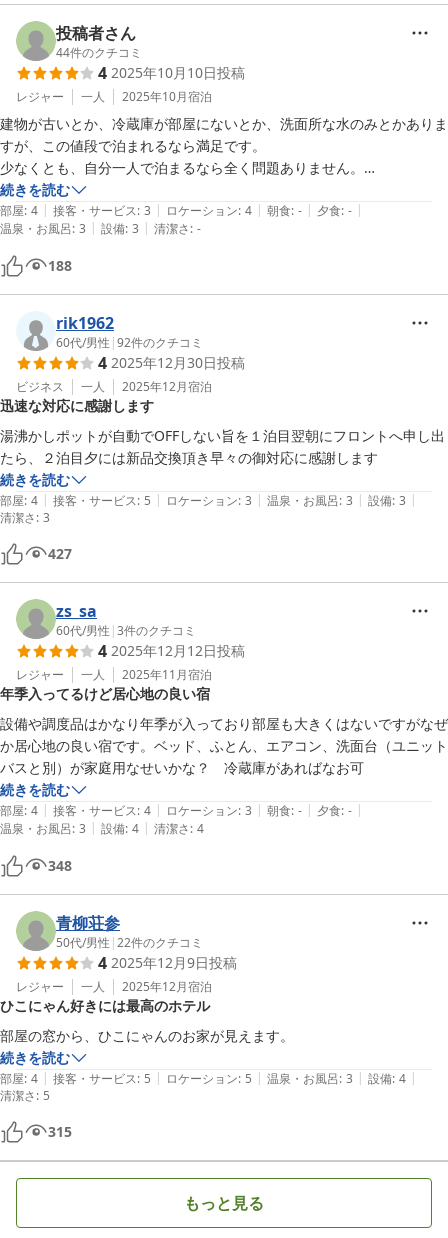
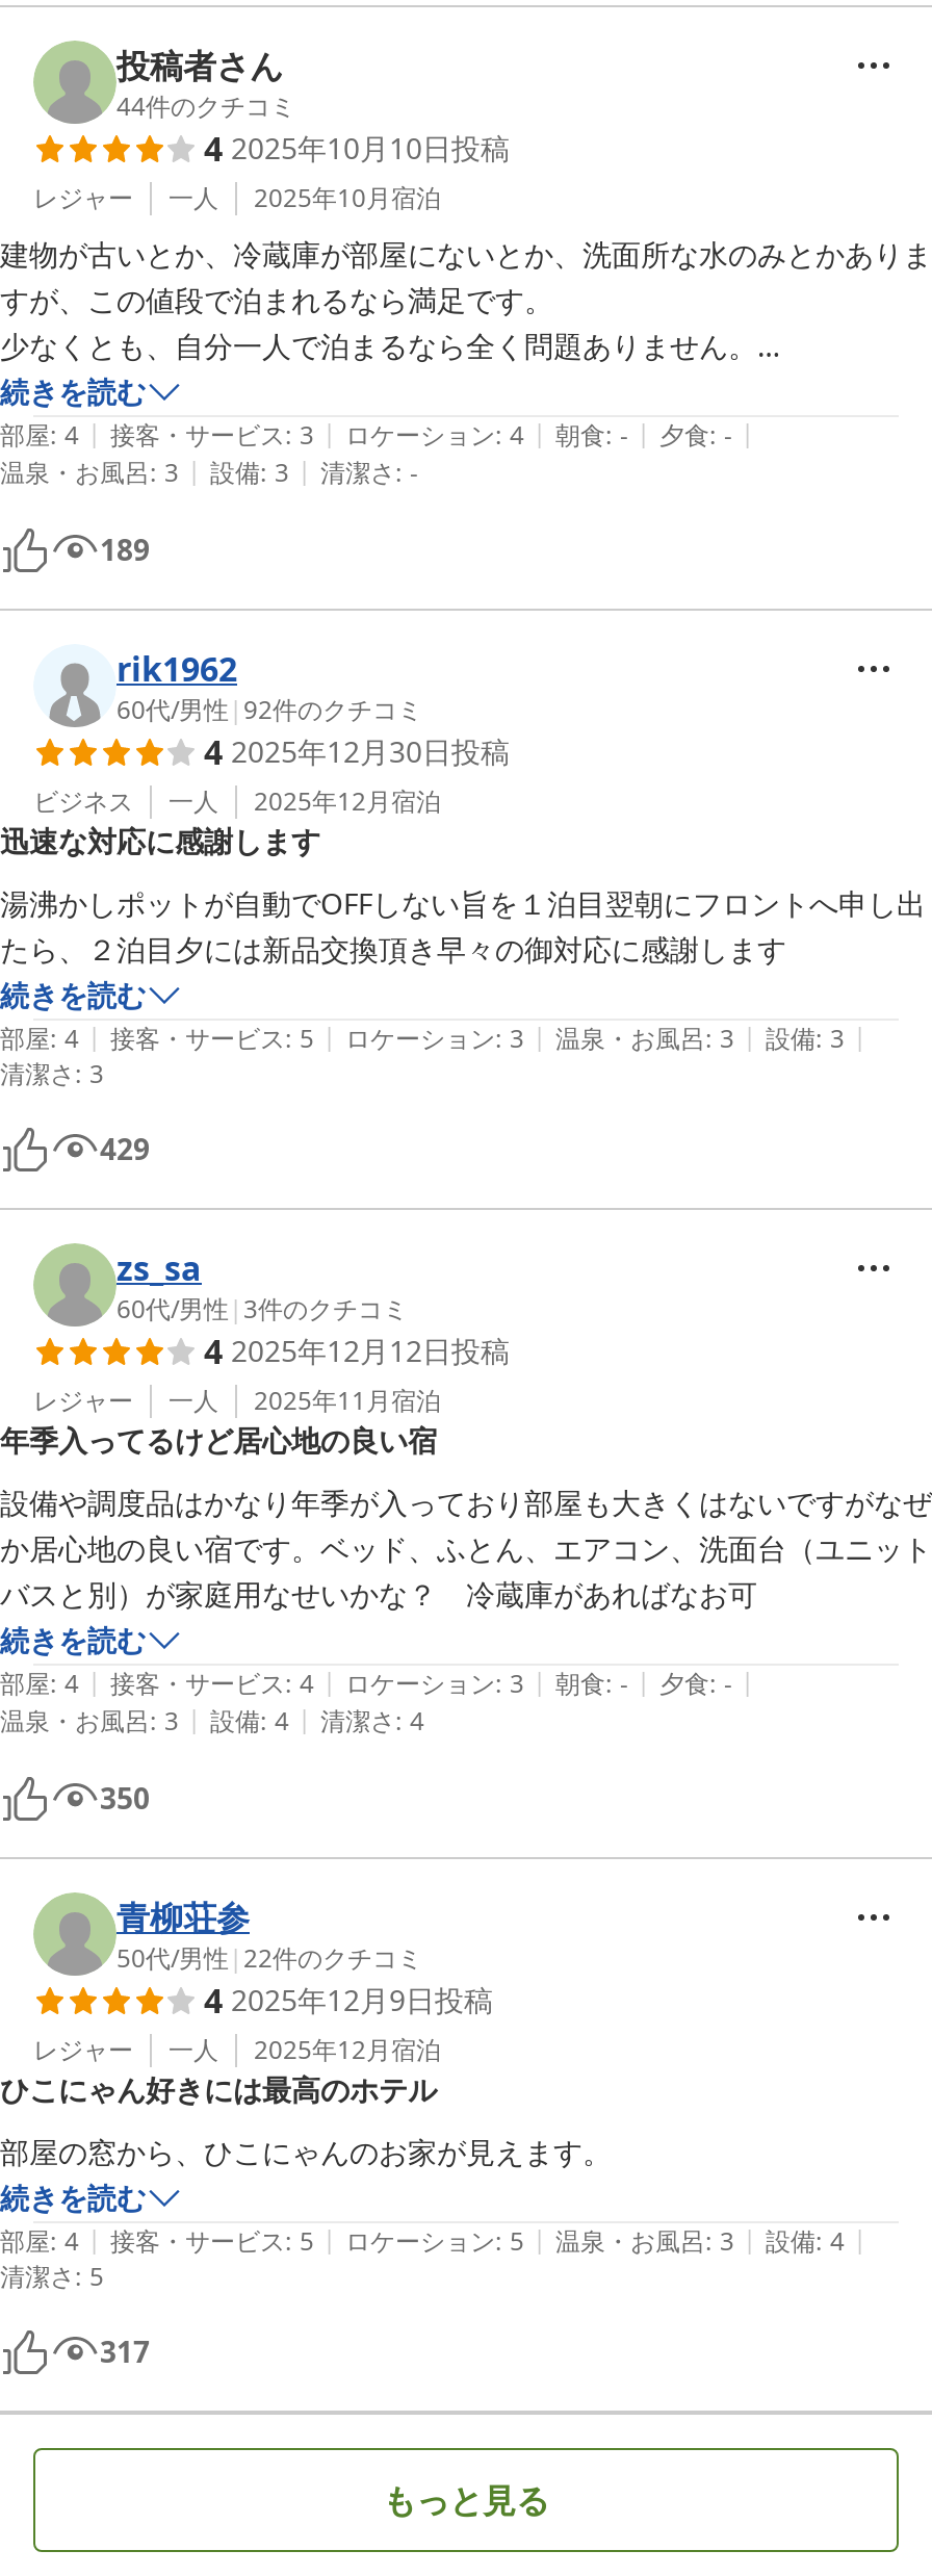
- 188
+ 189

- 427
+ 429

- 348
+ 350

- 315
+ 317
